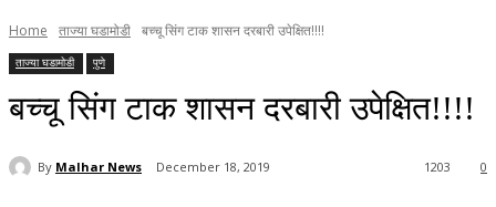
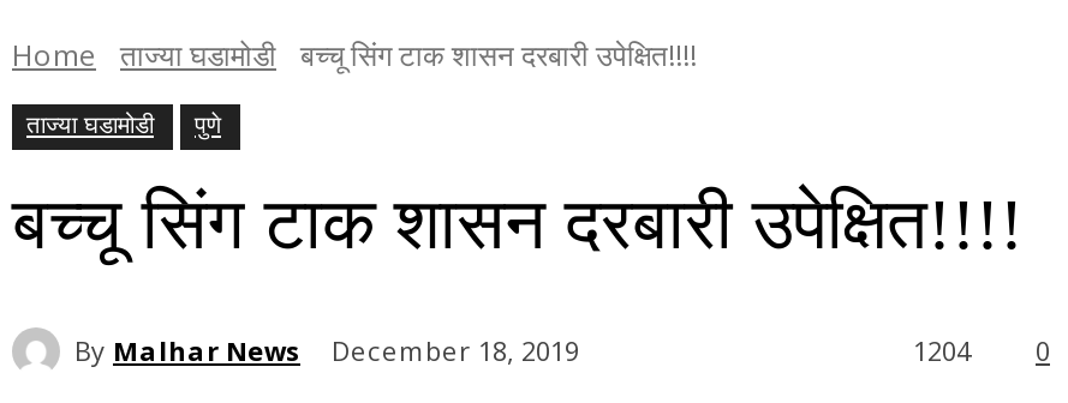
- 1203 0
+ 1204 0
